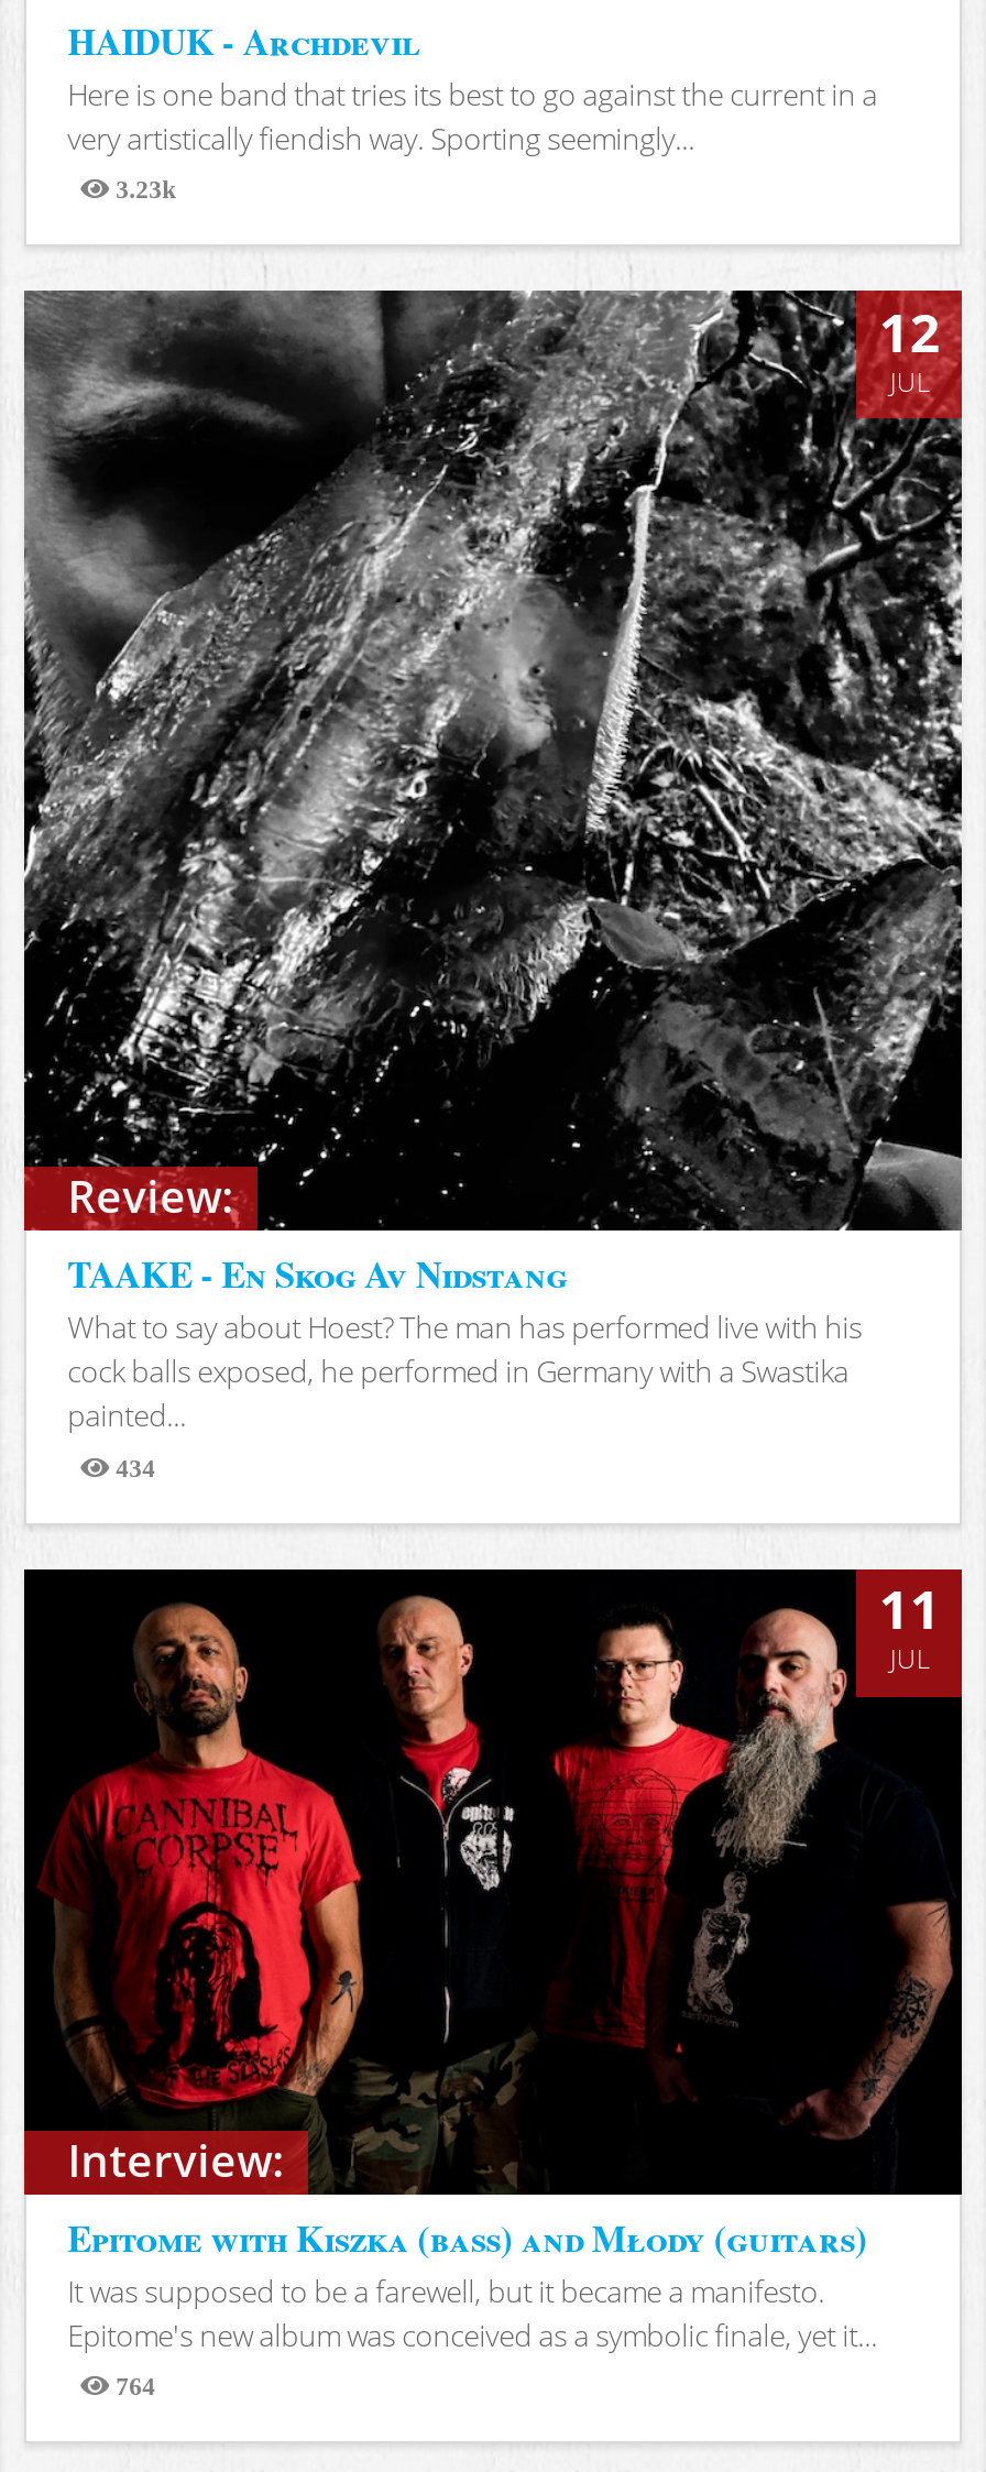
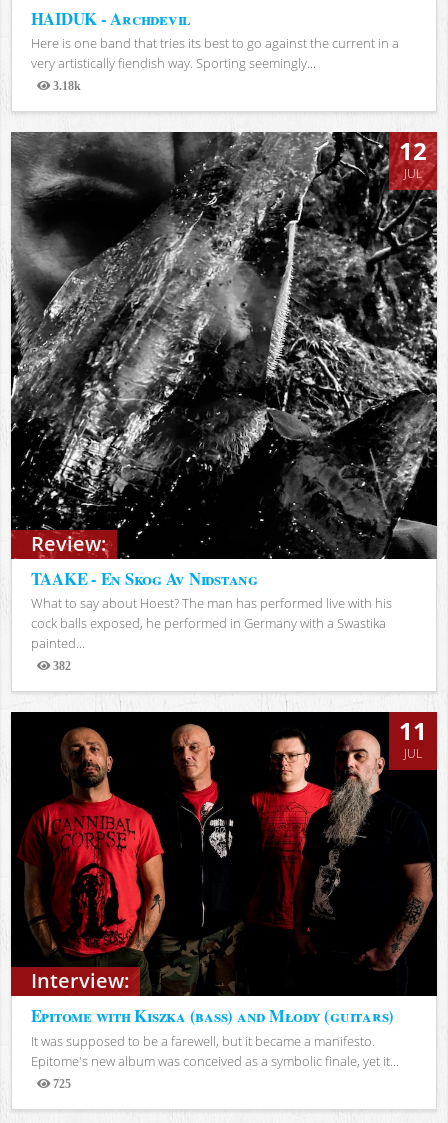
- 3.23k
+ 3.18k

- 434
+ 382

- 764
+ 725
